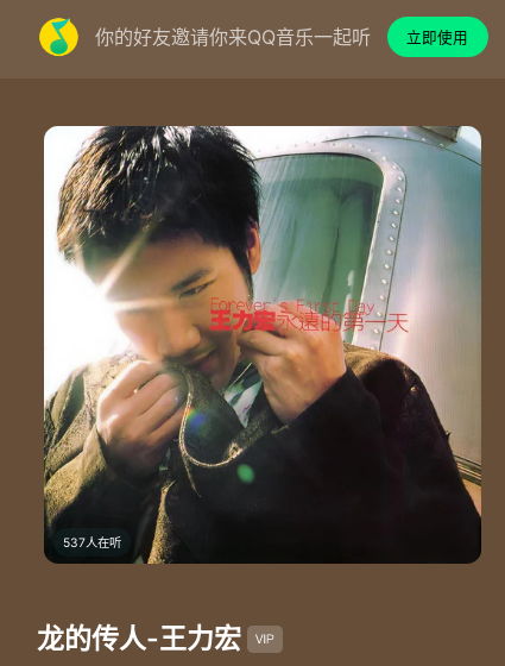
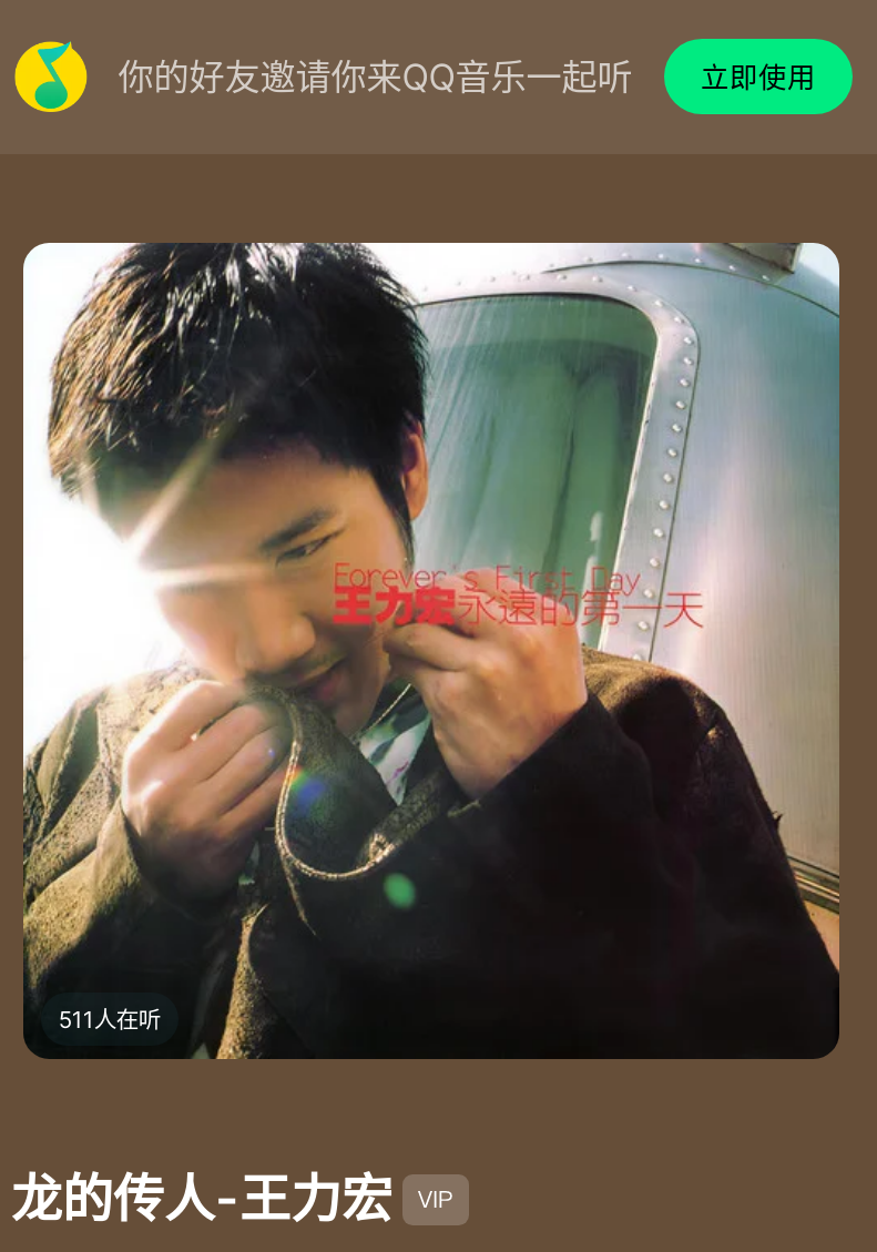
- 537人在听
+ 511人在听
